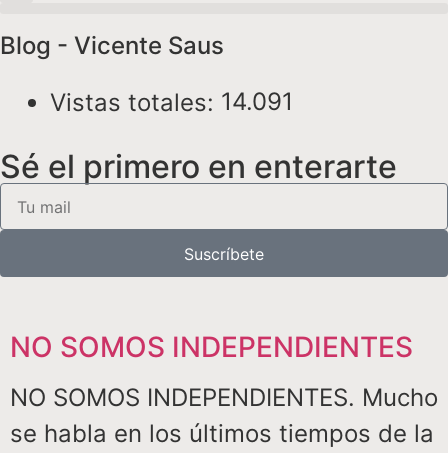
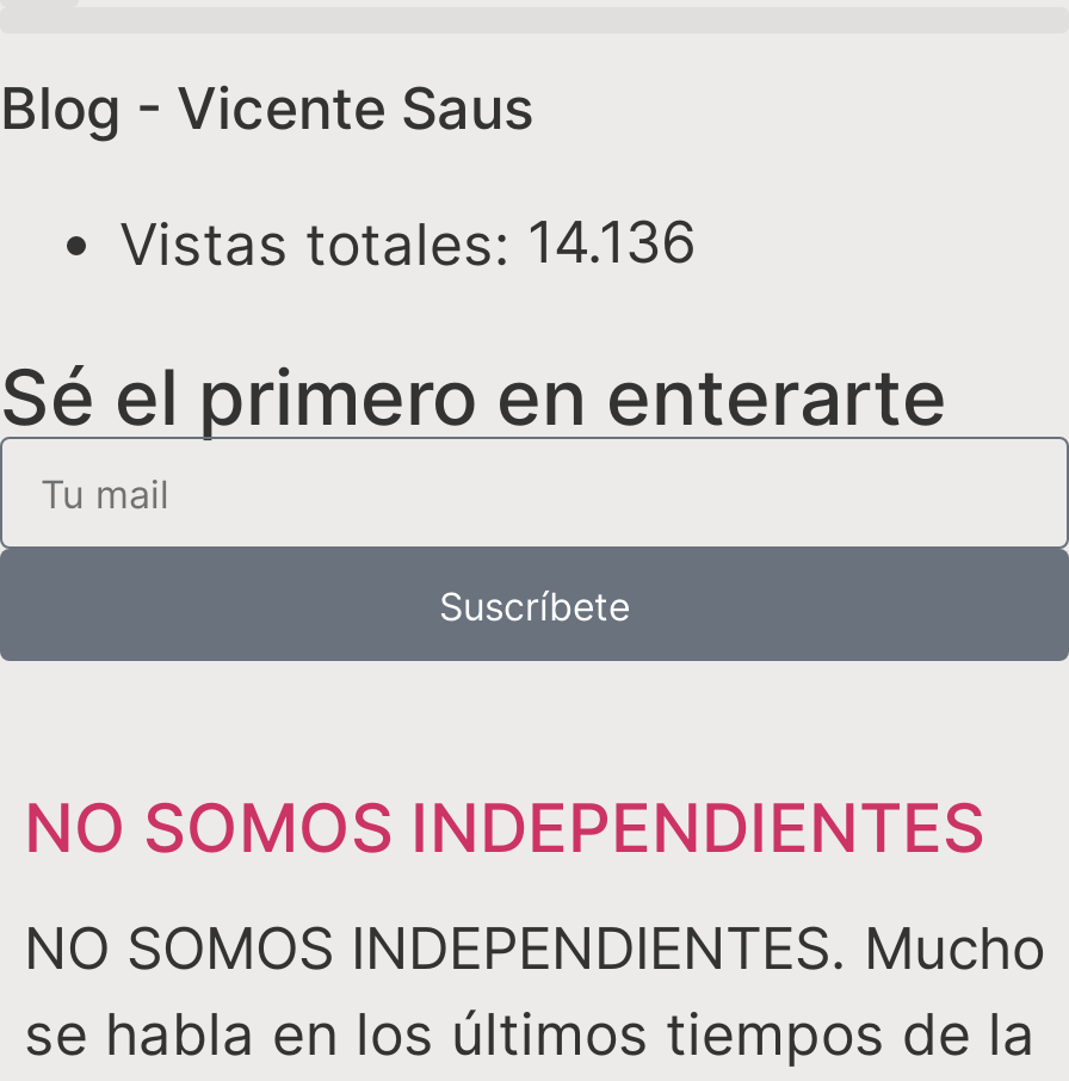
- Vistas totales: 14.091
+ Vistas totales: 14.136
